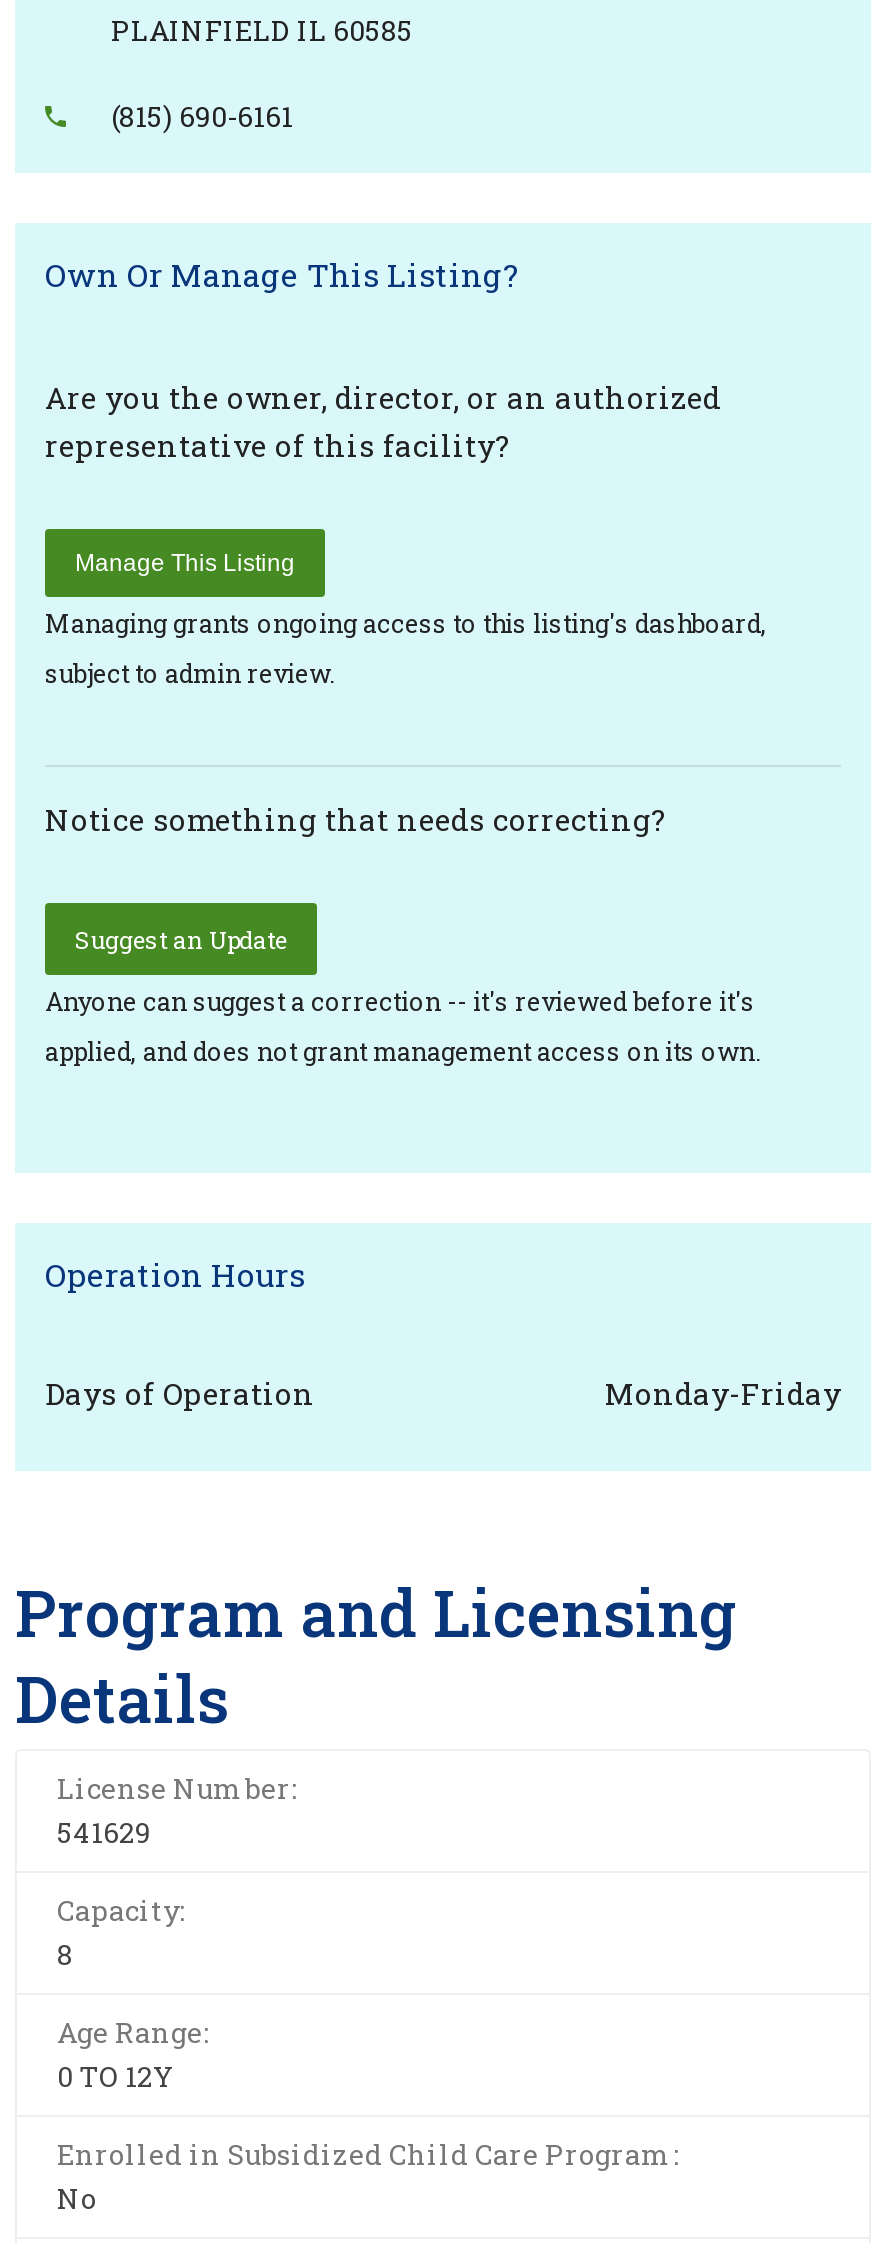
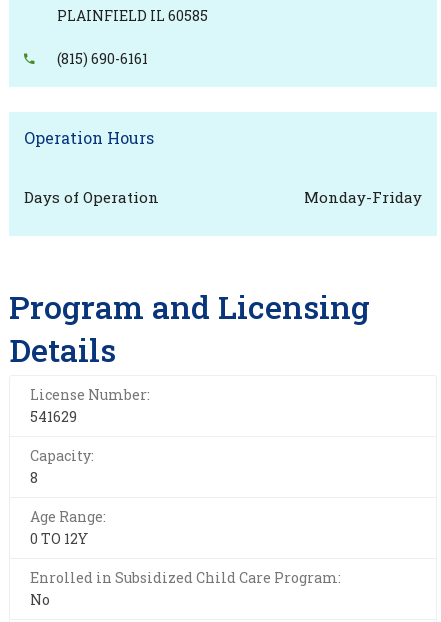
- Own Or Manage This Listing?
- Are you the owner, director, or an authorized
- representative of this facility?
- Manage This Listing
- Managing grants ongoing access to this listing's dashboard,
- subject to admin review.

- Notice something that needs correcting?
- Suggest an Update
- Anyone can suggest a correction -- it's reviewed before it's
- applied, and does not grant management access on its own.
